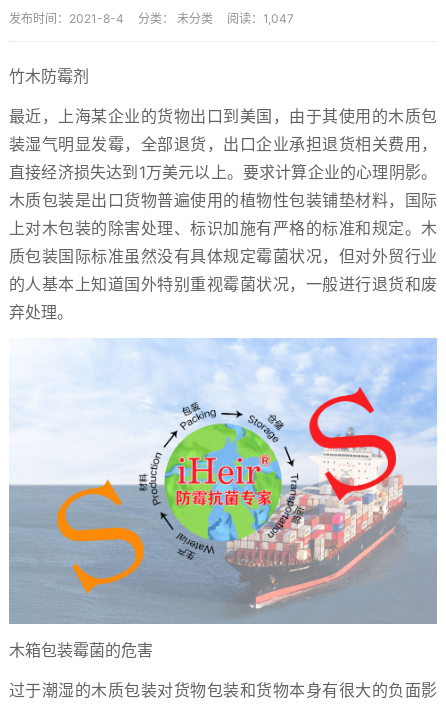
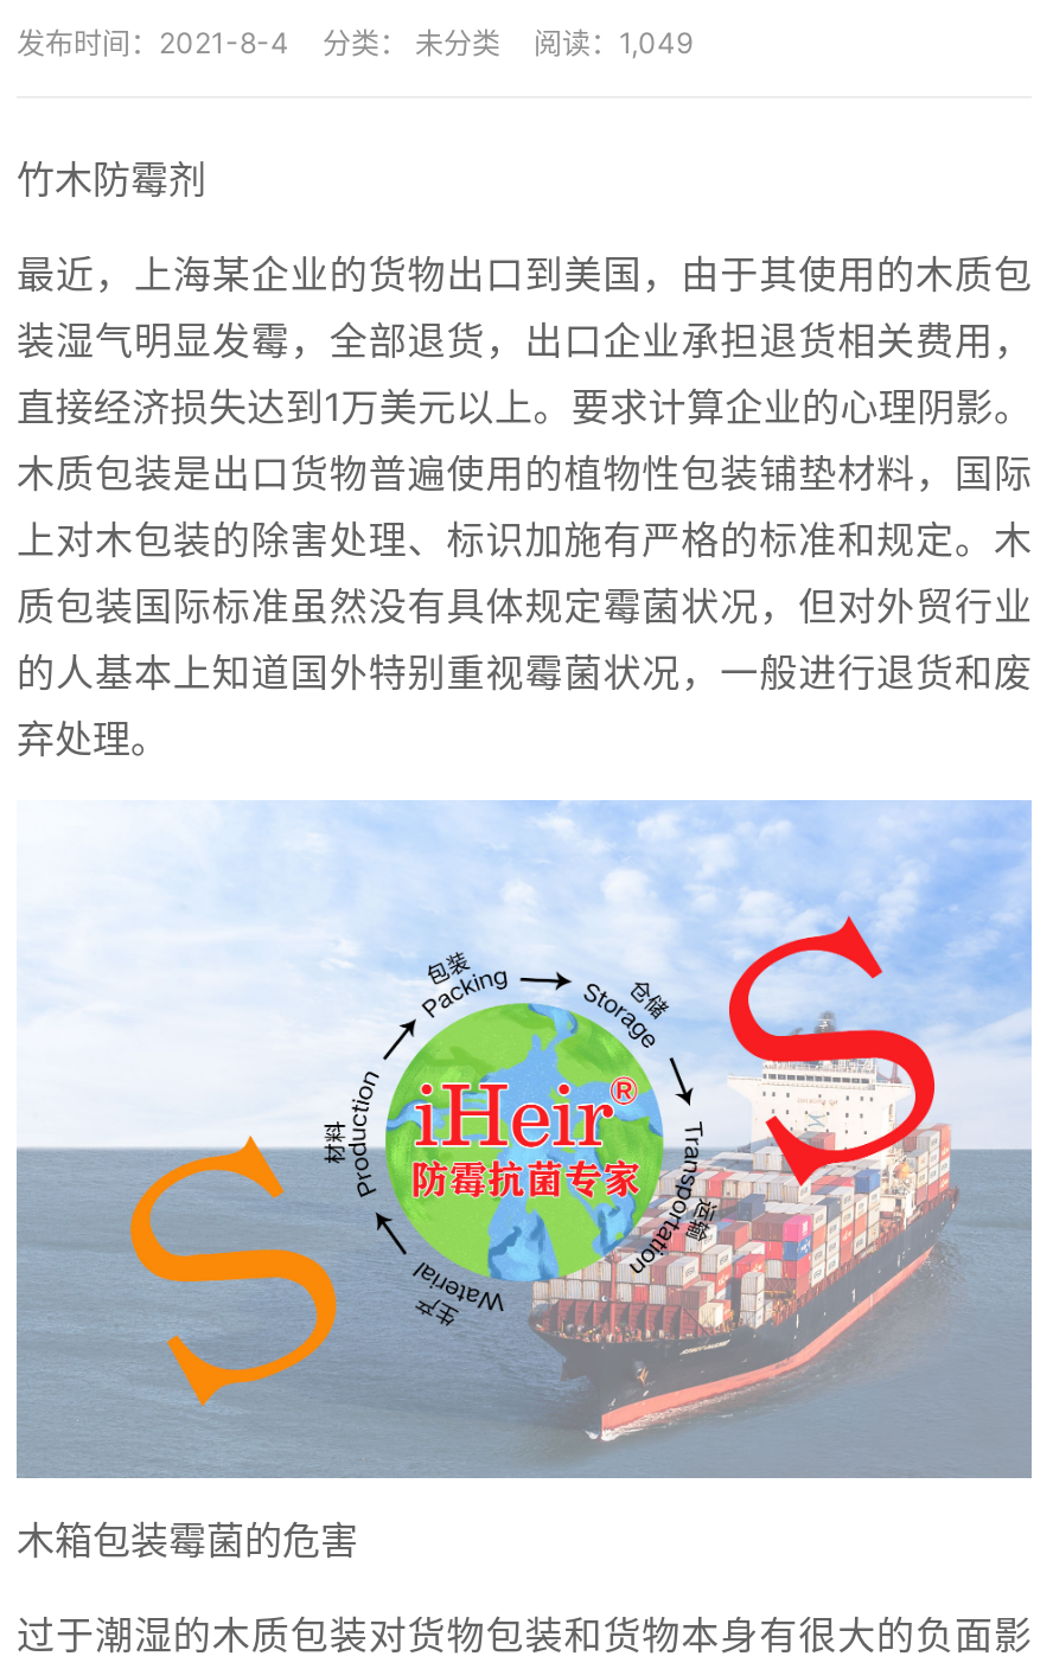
- 发布时间：2021-8-4 分类：未分类 阅读：1,047
+ 发布时间：2021-8-4 分类：未分类 阅读：1,049
